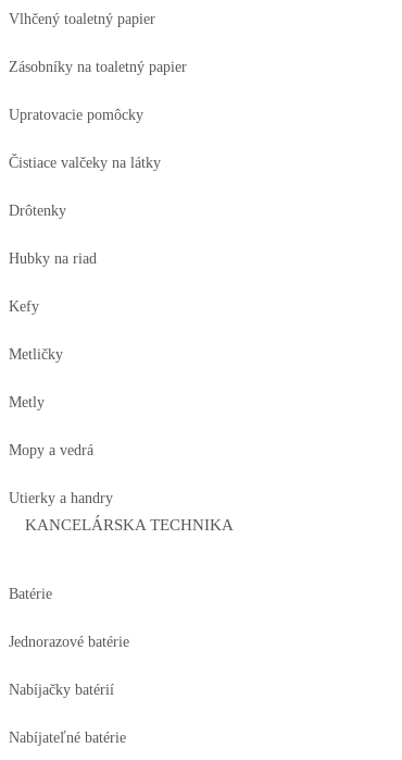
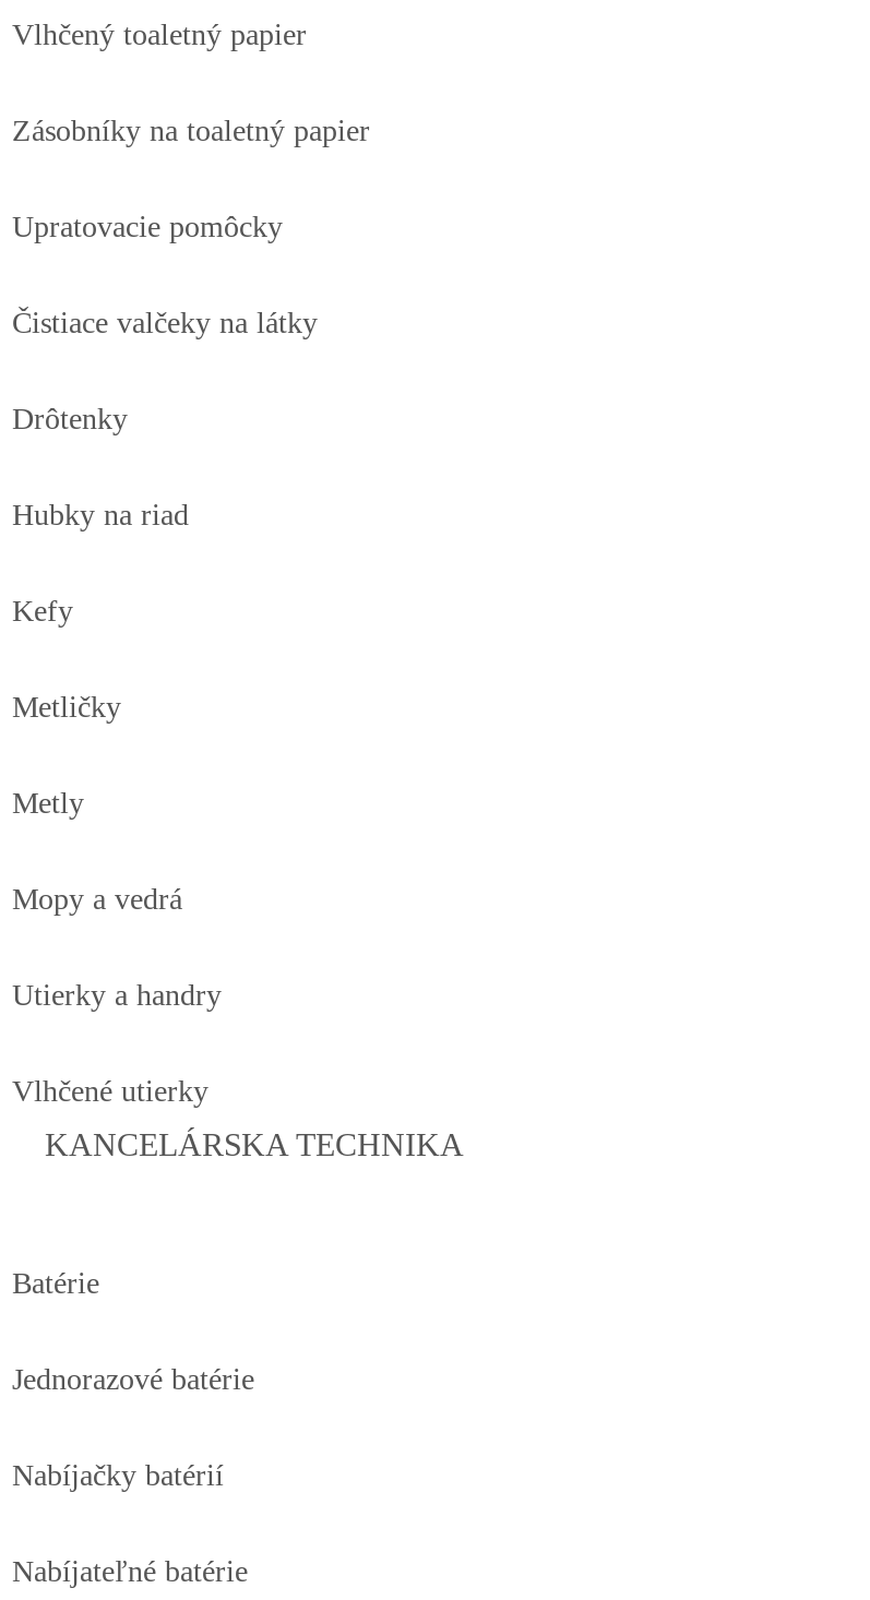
+ Vlhčené utierky
